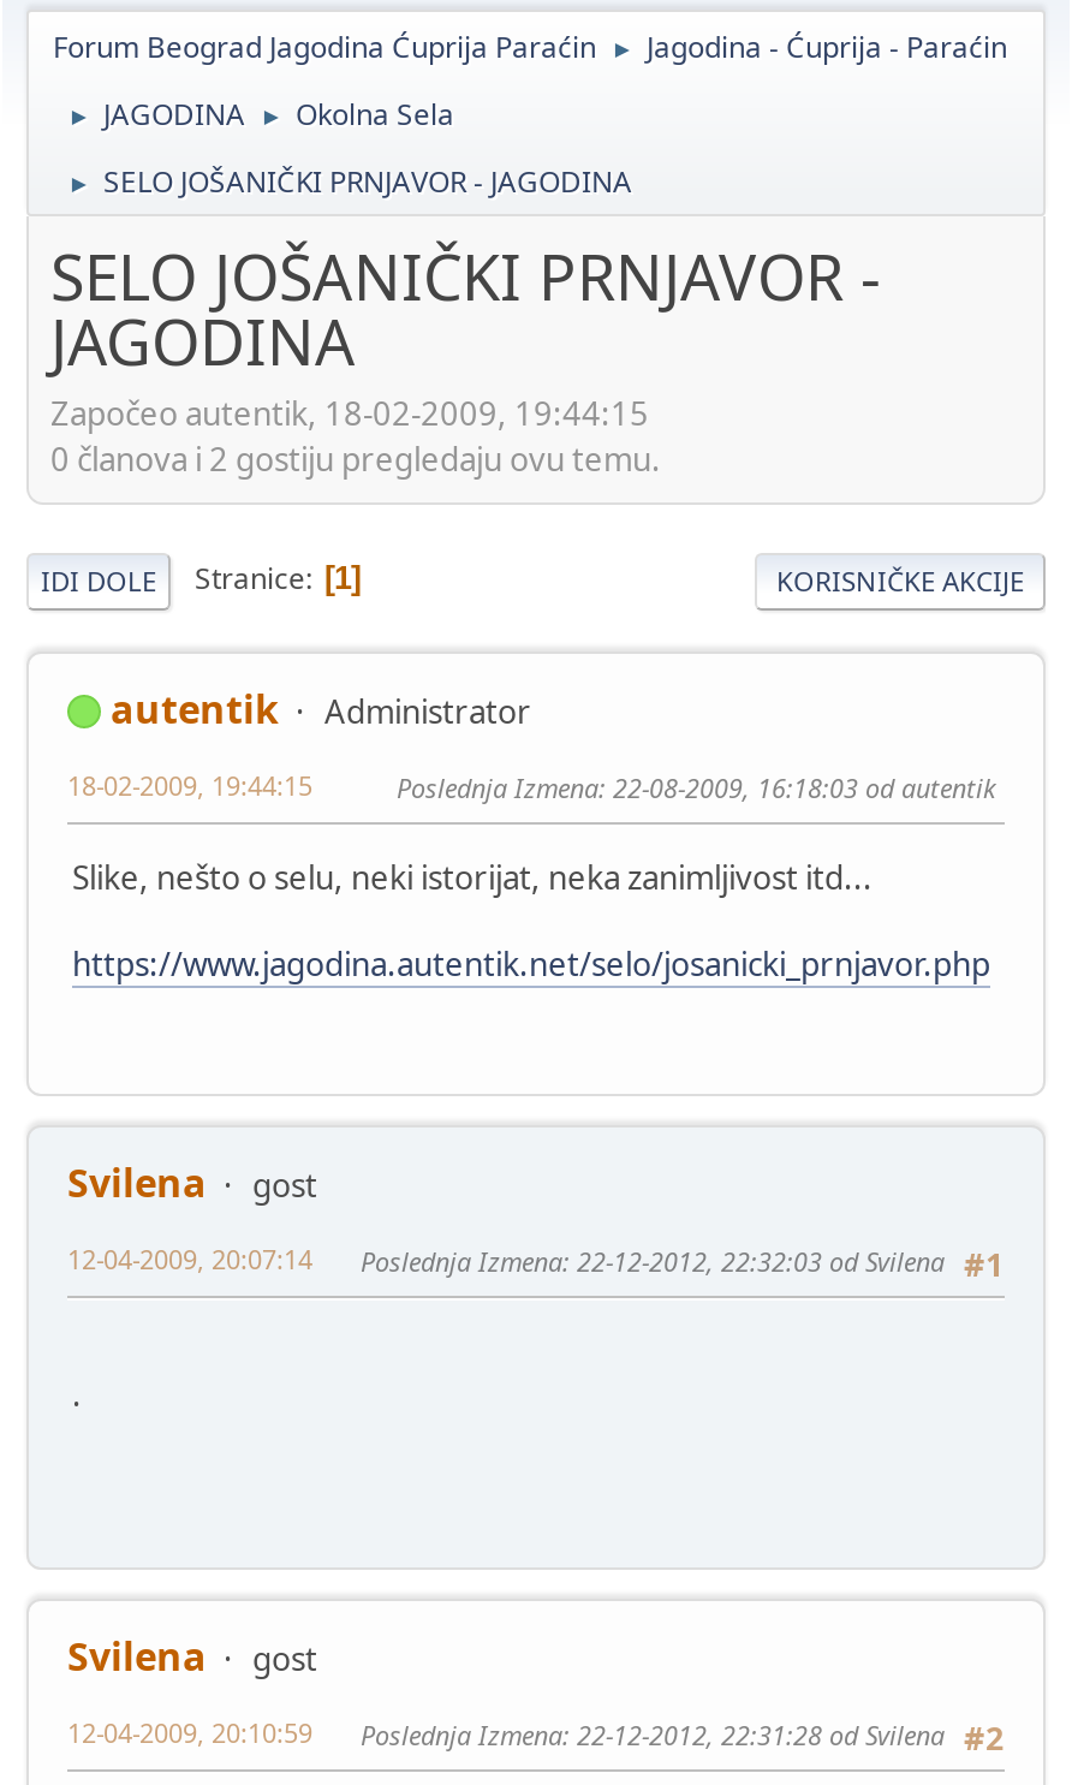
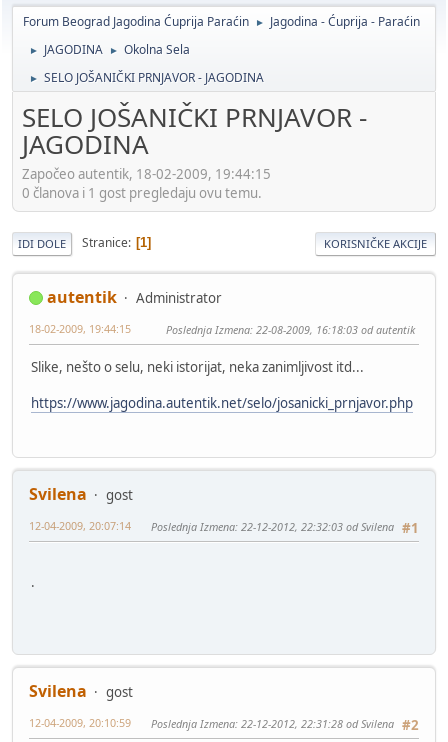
- 0 članova i 2 gostiju pregledaju ovu temu.
+ 0 članova i 1 gost pregledaju ovu temu.
